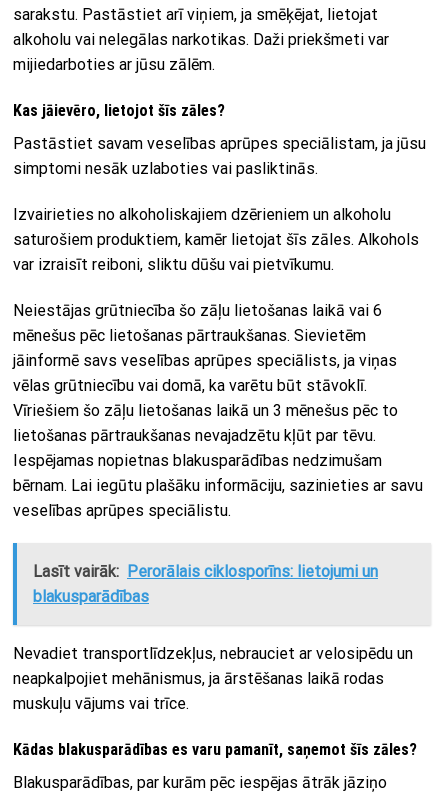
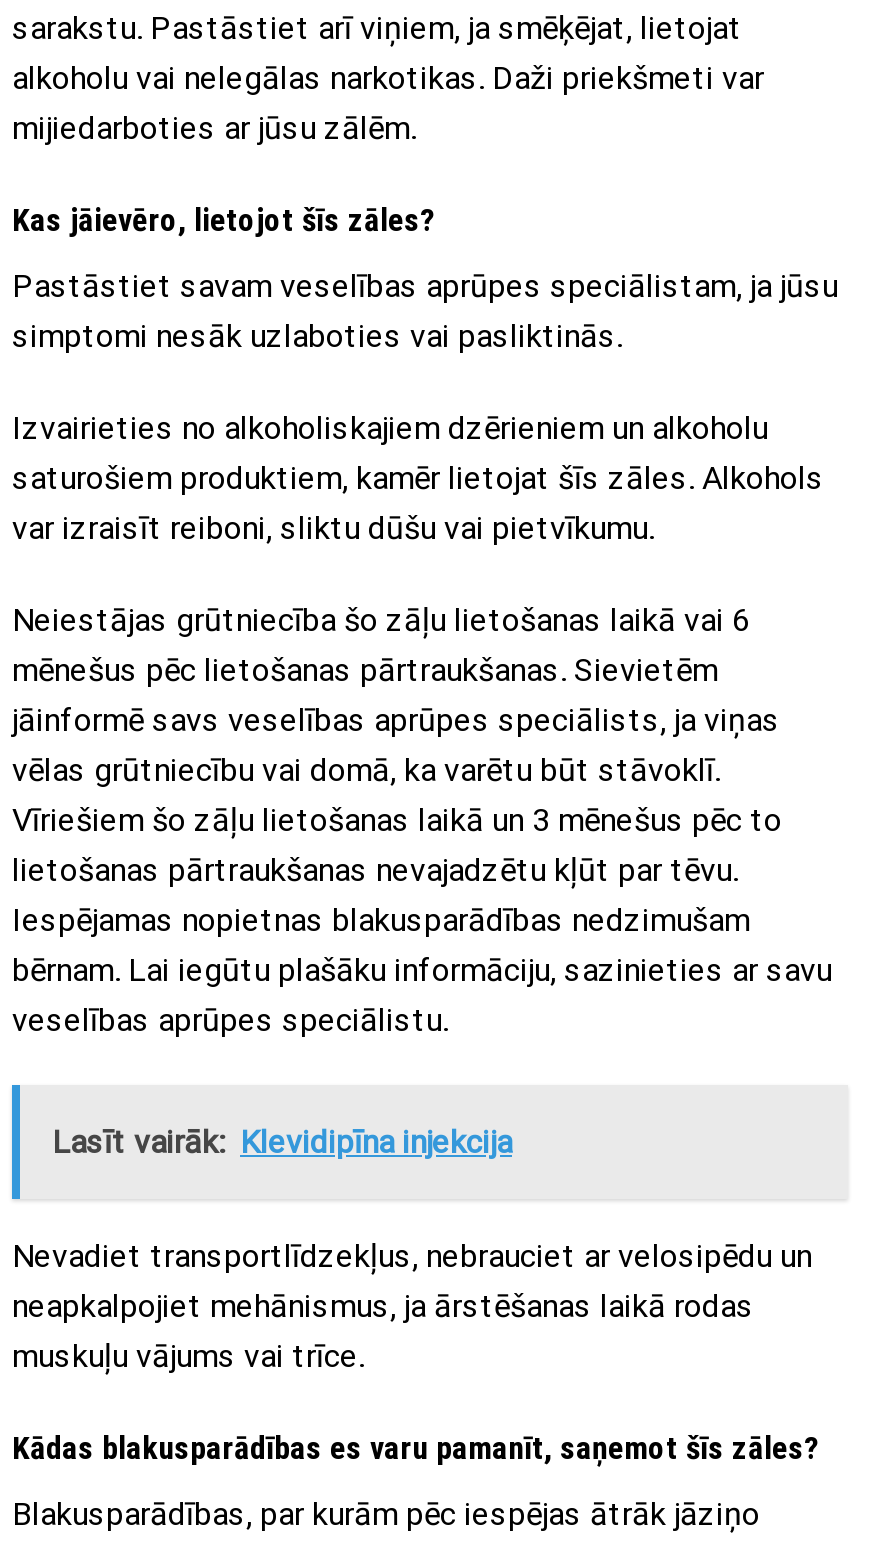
- Lasīt vairāk: Perorālais ciklosporīns: lietojumi un
- blakusparādības
+ Lasīt vairāk: Klevidipīna injekcija
